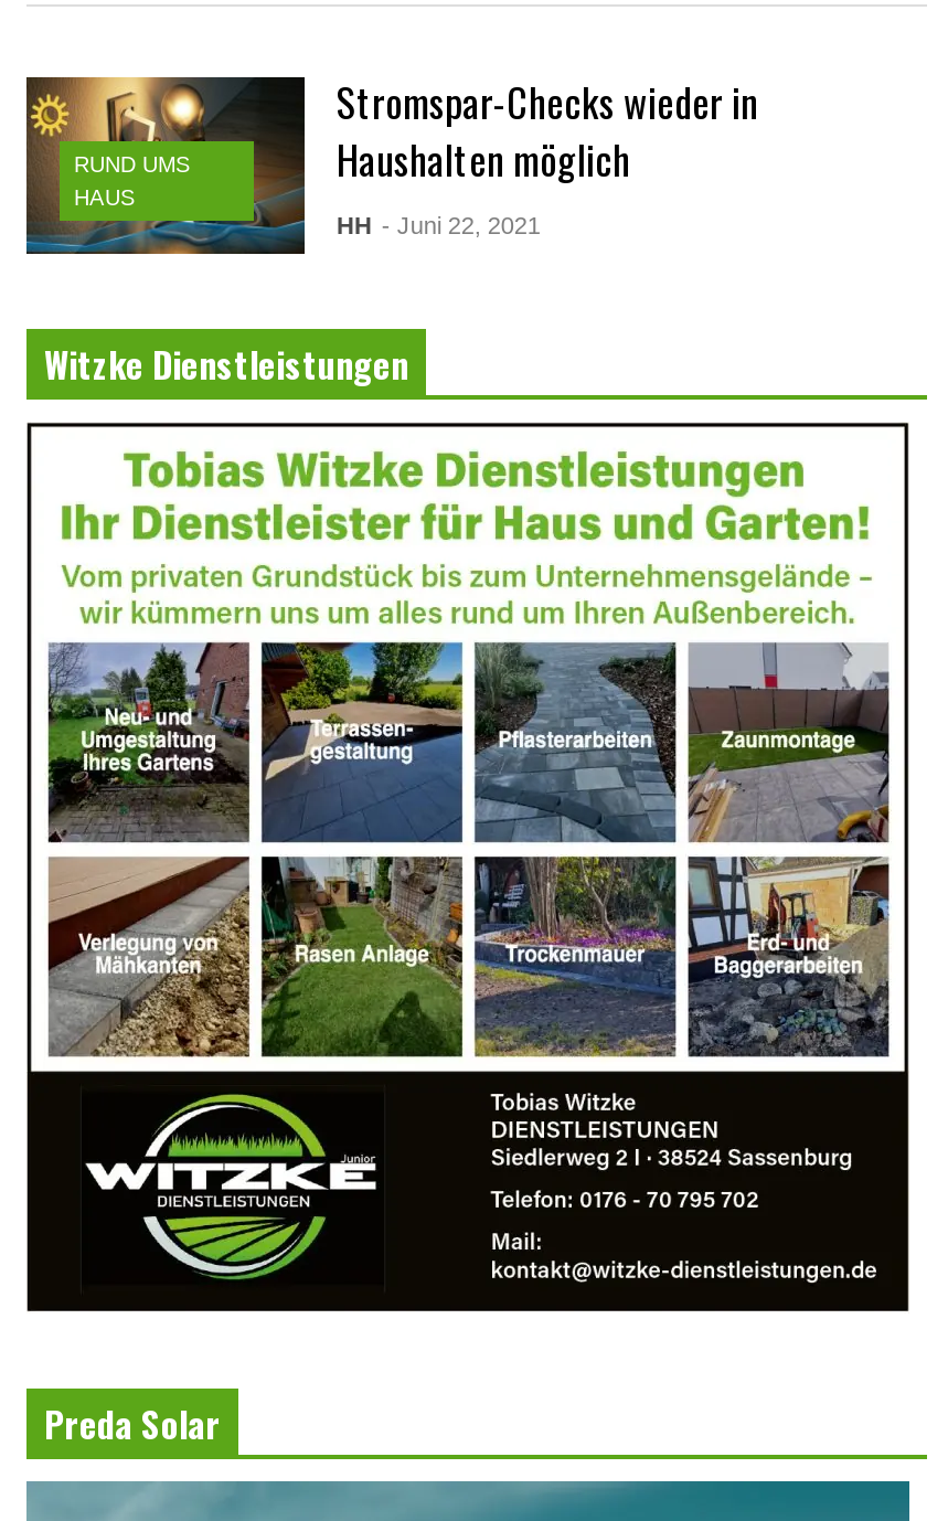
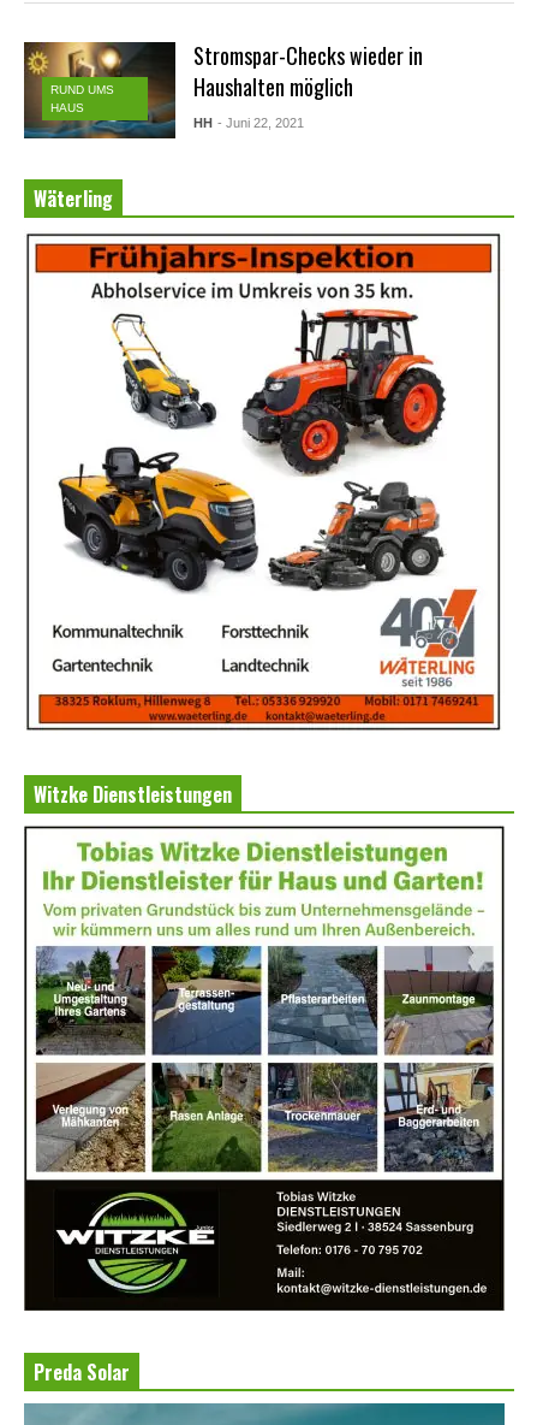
+ [image]

+ Wäterling
